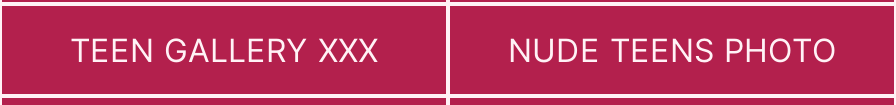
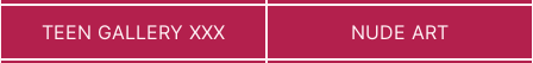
- NUDE TEENS PHOTO
+ NUDE ART
